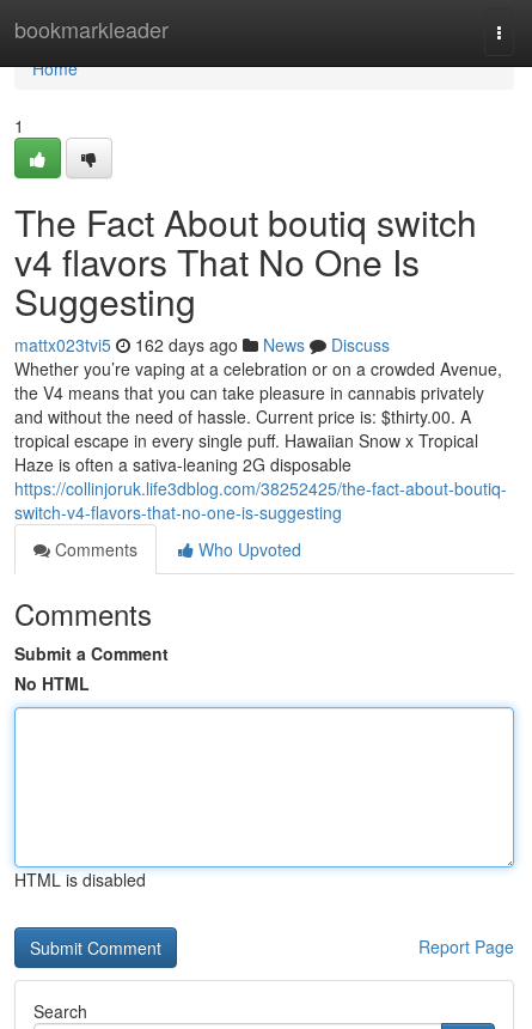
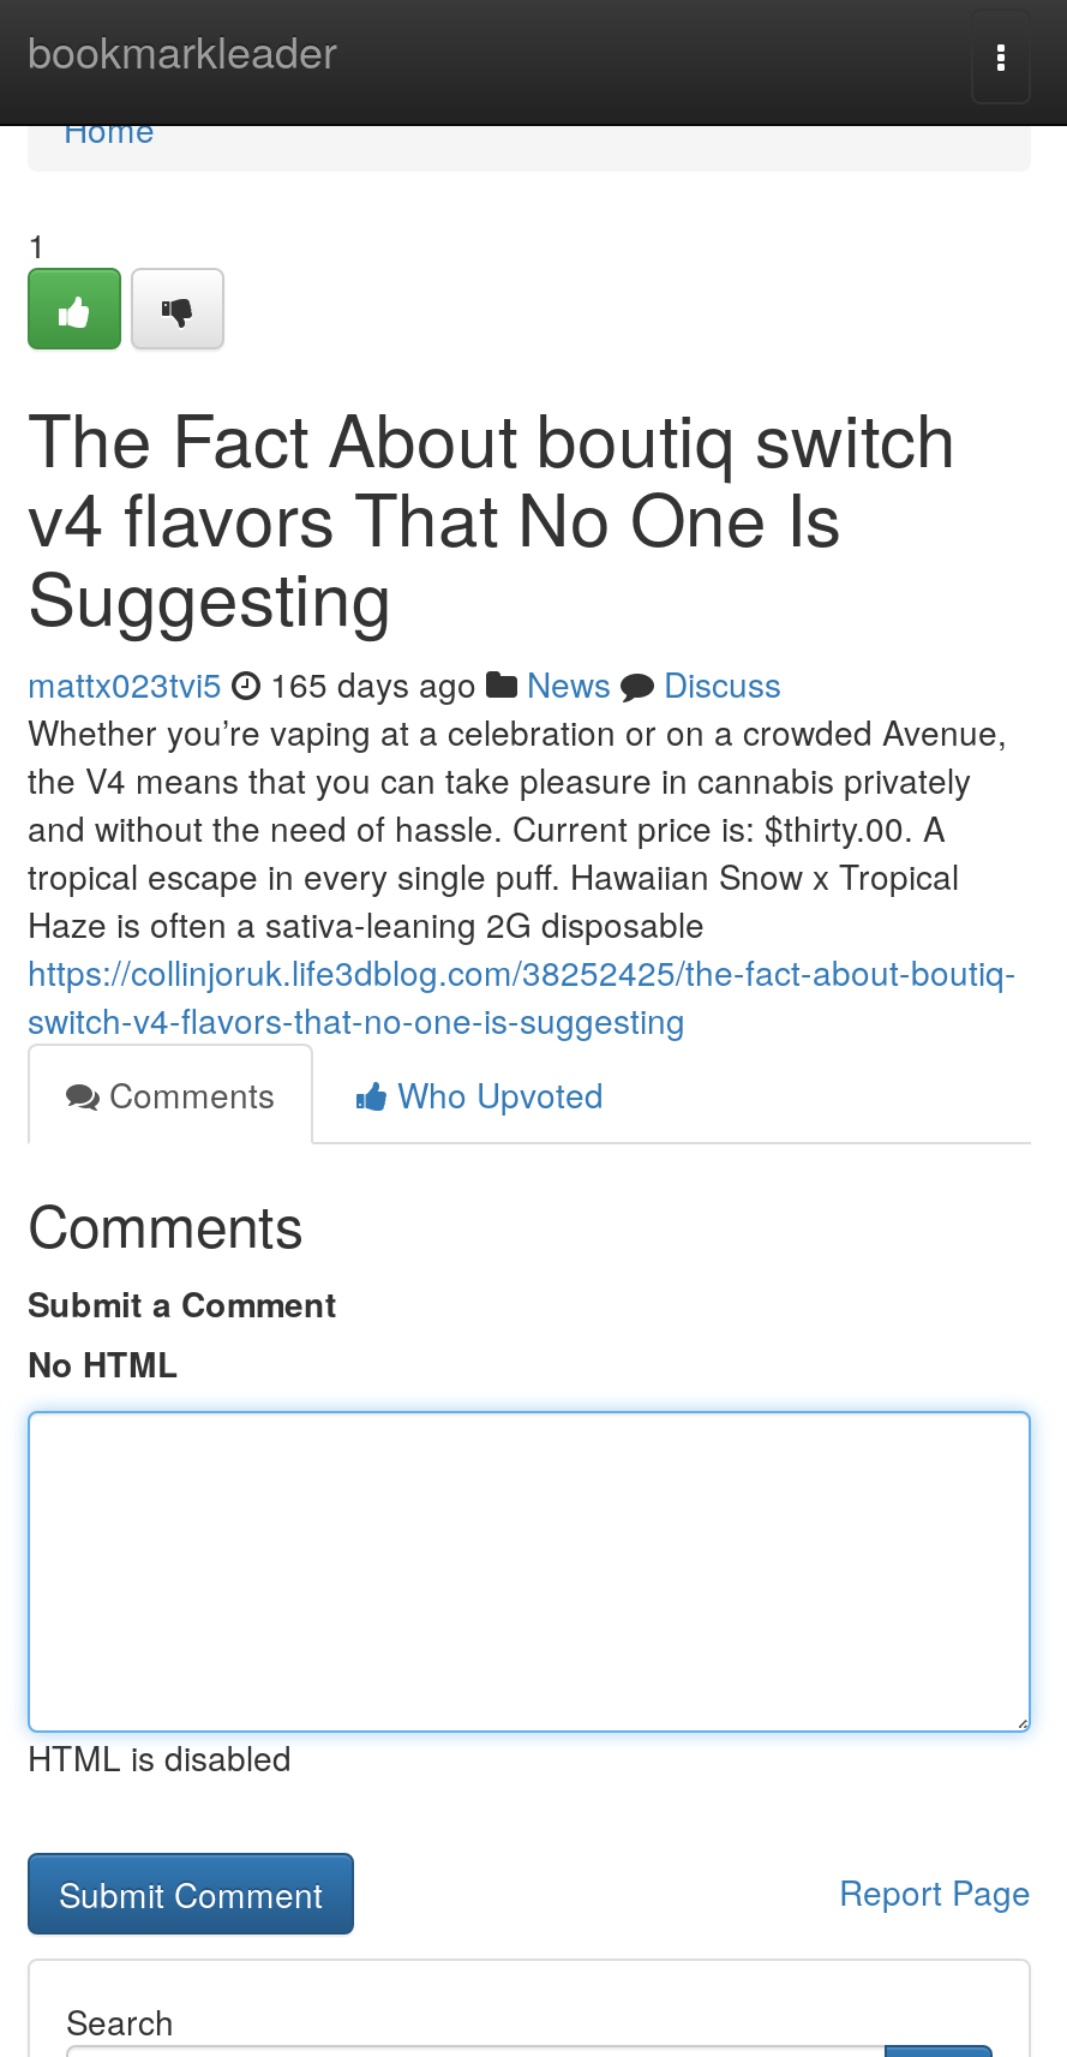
- mattx023tvi5 162 days ago News Discuss
+ mattx023tvi5 165 days ago News Discuss
